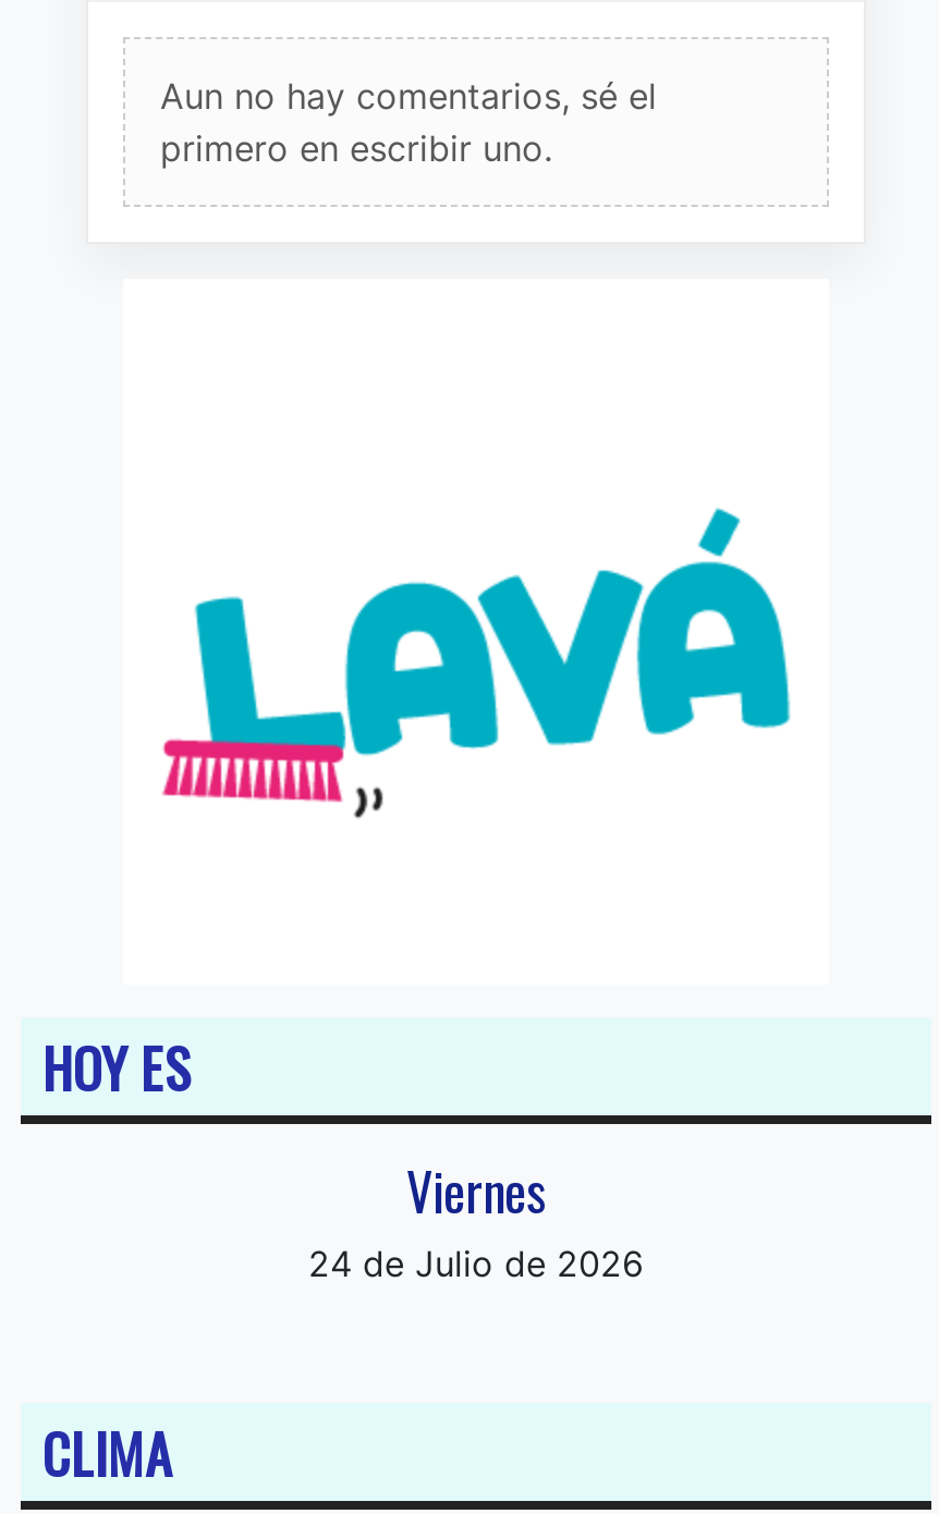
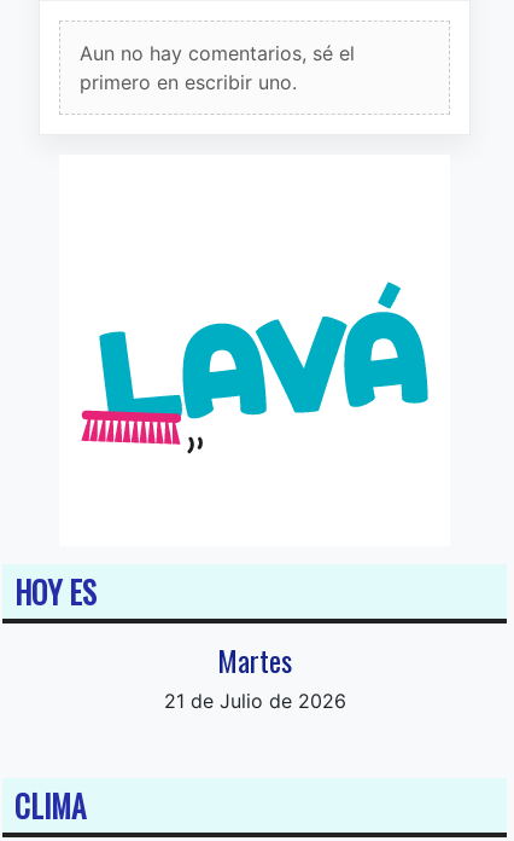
- Viernes
- 24 de Julio de 2026
+ Martes
+ 21 de Julio de 2026
